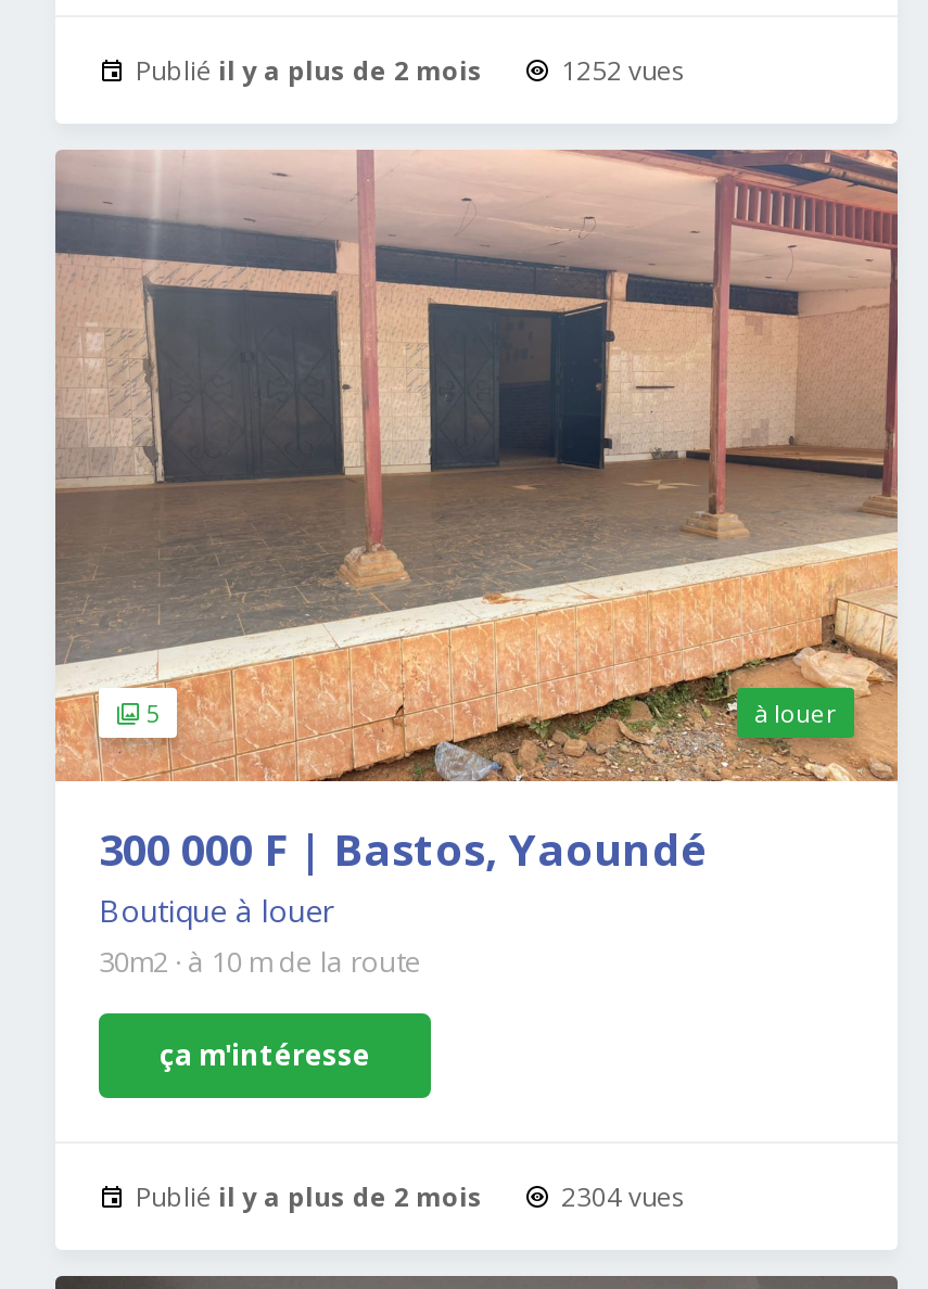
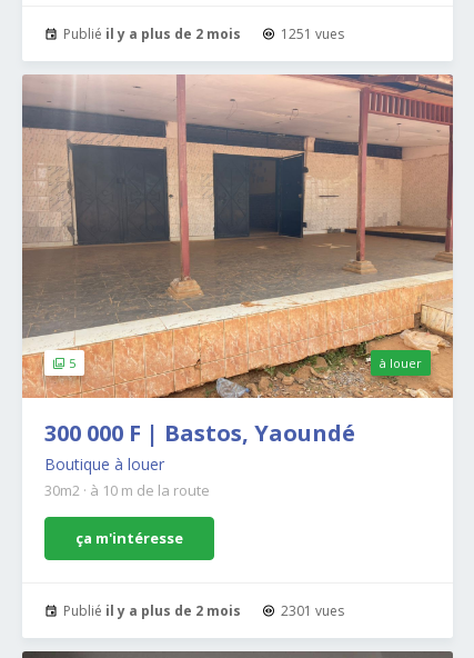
- Publié il y a plus de 2 mois 1252 vues
+ Publié il y a plus de 2 mois 1251 vues

- Publié il y a plus de 2 mois 2304 vues
+ Publié il y a plus de 2 mois 2301 vues
